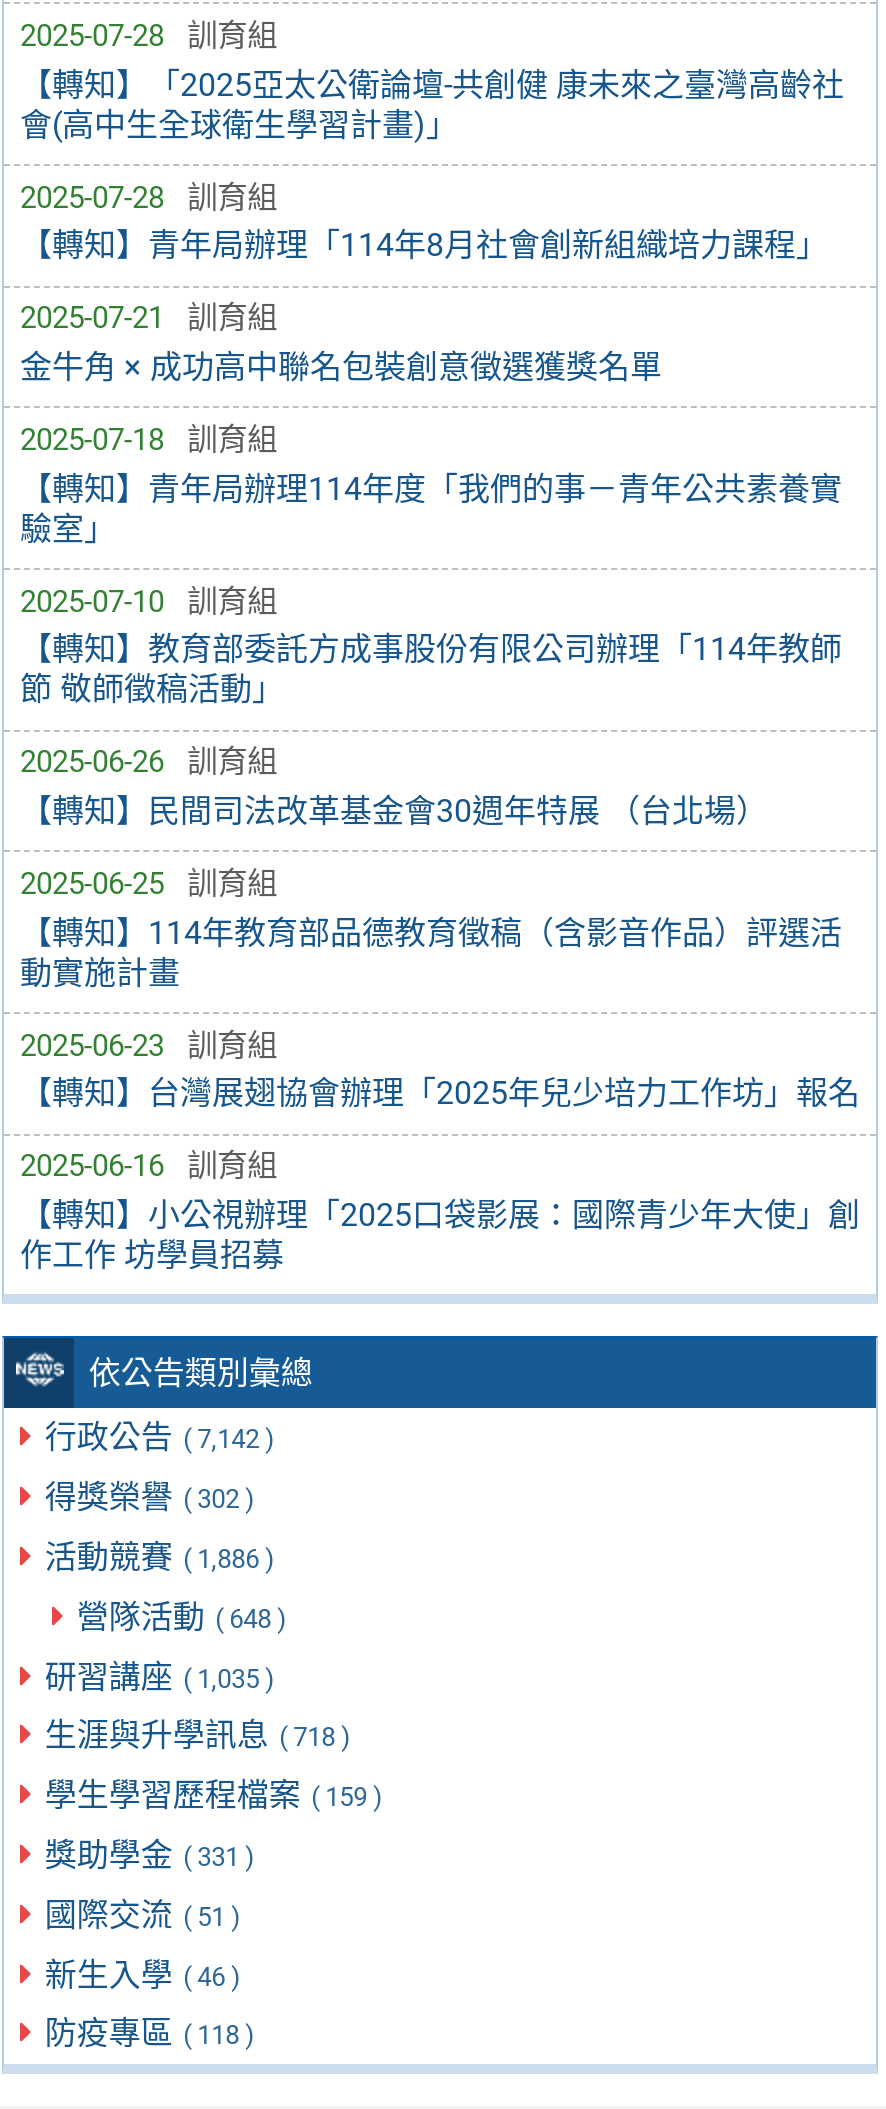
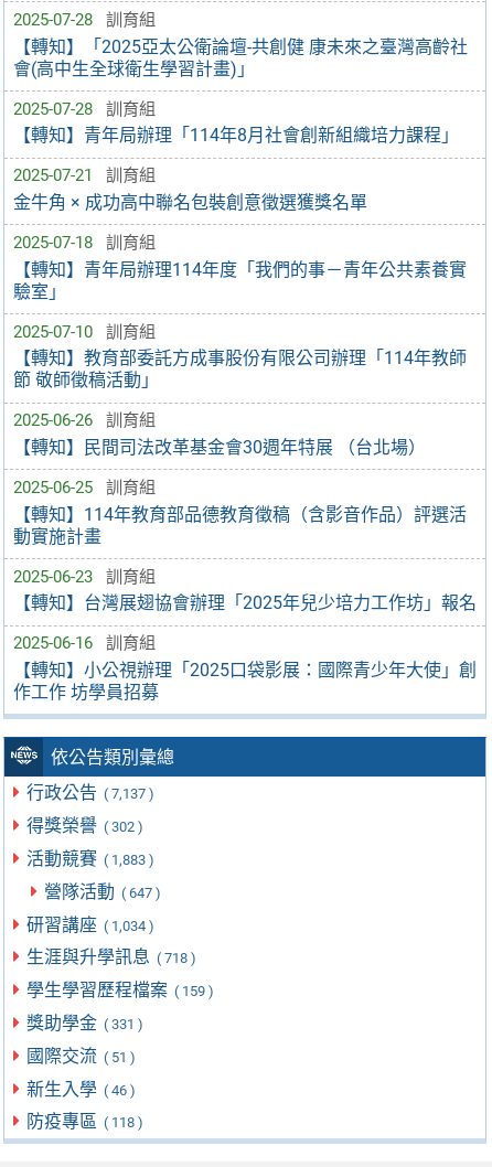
- 行政公告 ( 7,142 )
+ 行政公告 ( 7,137 )

- 活動競賽 ( 1,886 )
+ 活動競賽 ( 1,883 )

- 營隊活動 ( 648 )
+ 營隊活動 ( 647 )

- 研習講座 ( 1,035 )
+ 研習講座 ( 1,034 )
